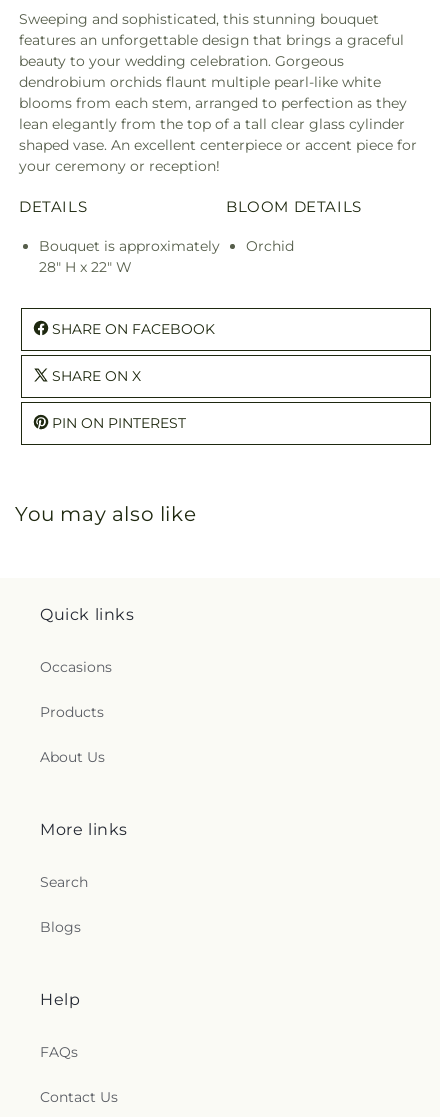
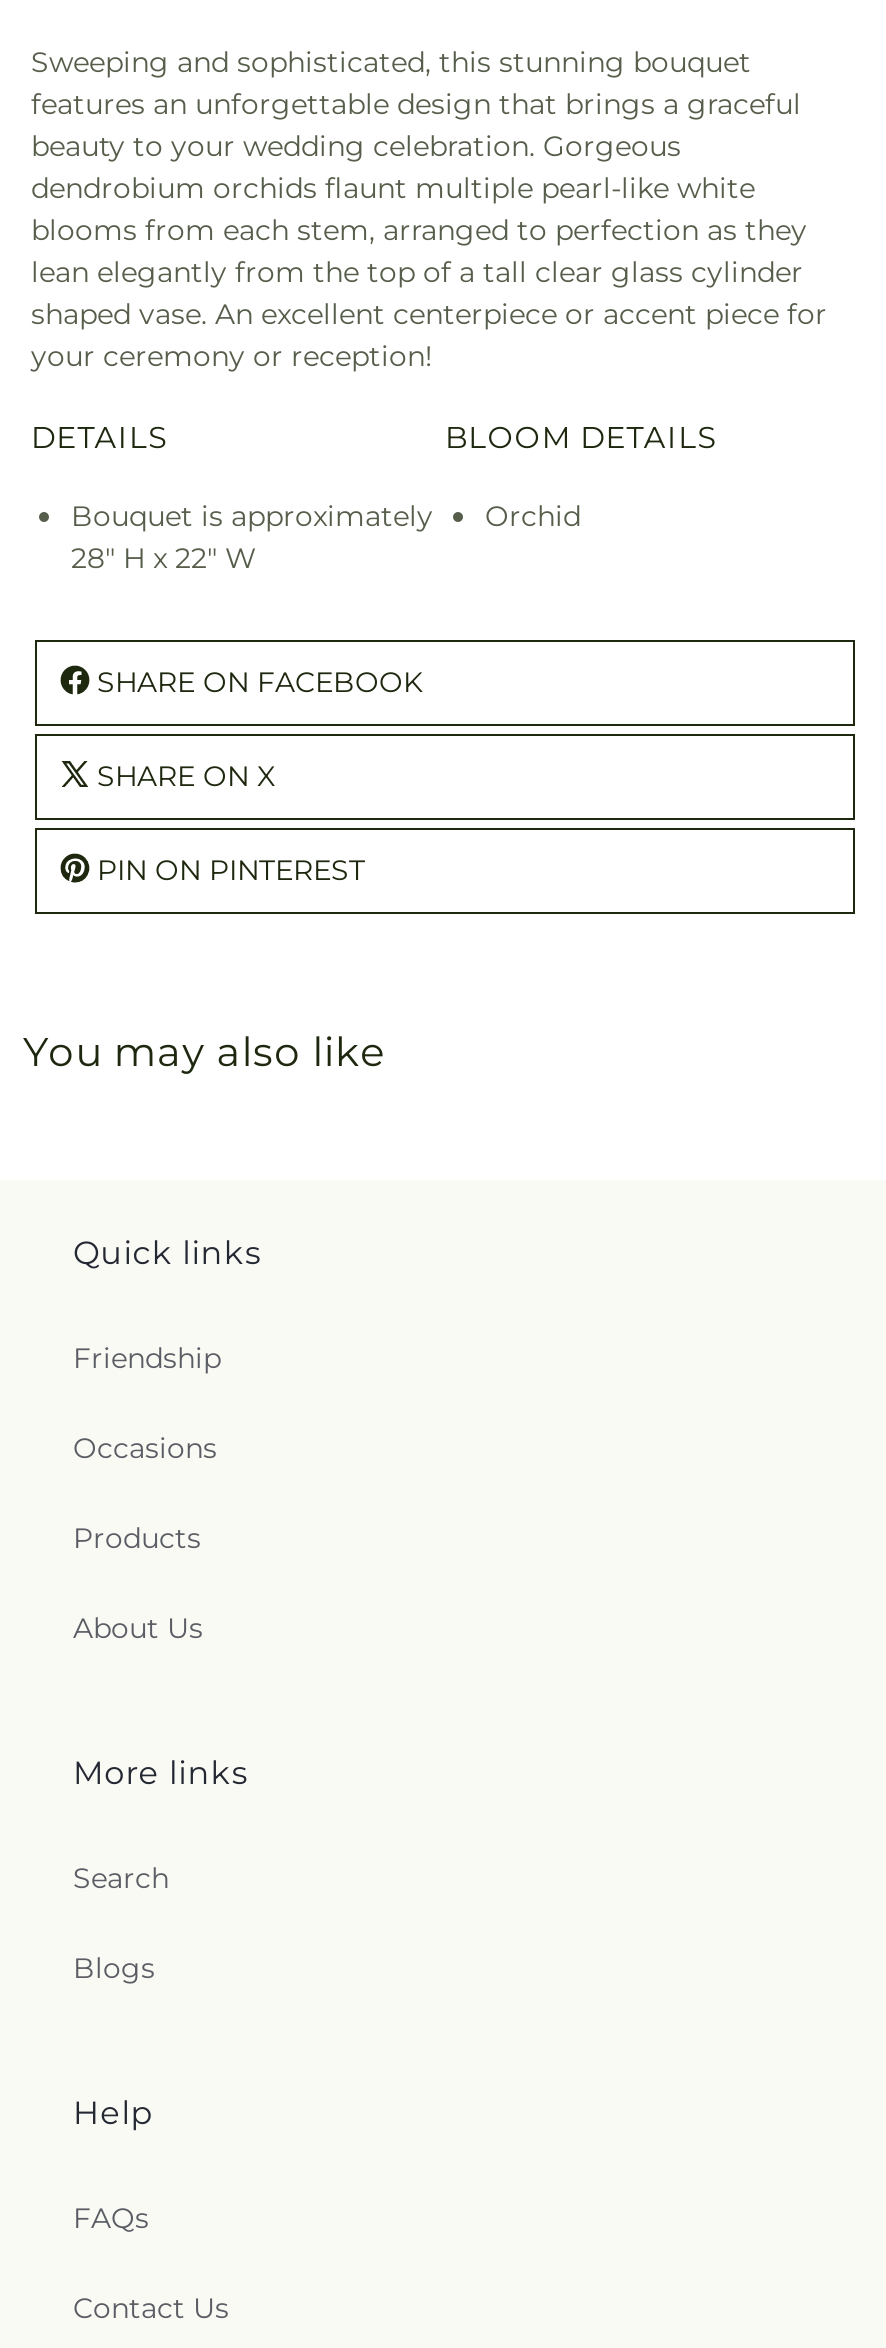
+ Friendship
